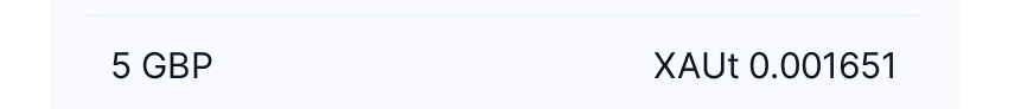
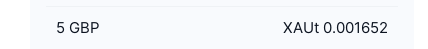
- XAUt 0.001651
+ XAUt 0.001652
